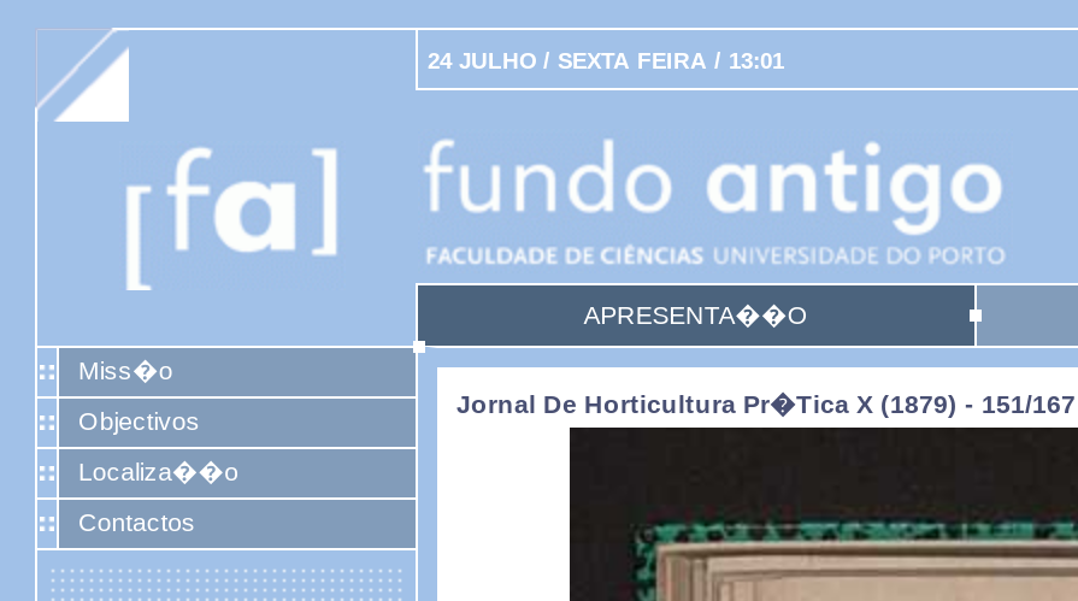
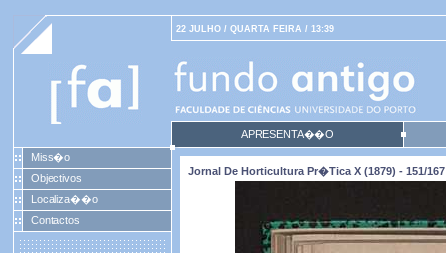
- 24 JULHO / SEXTA FEIRA / 13:01
+ 22 JULHO / QUARTA FEIRA / 13:39
